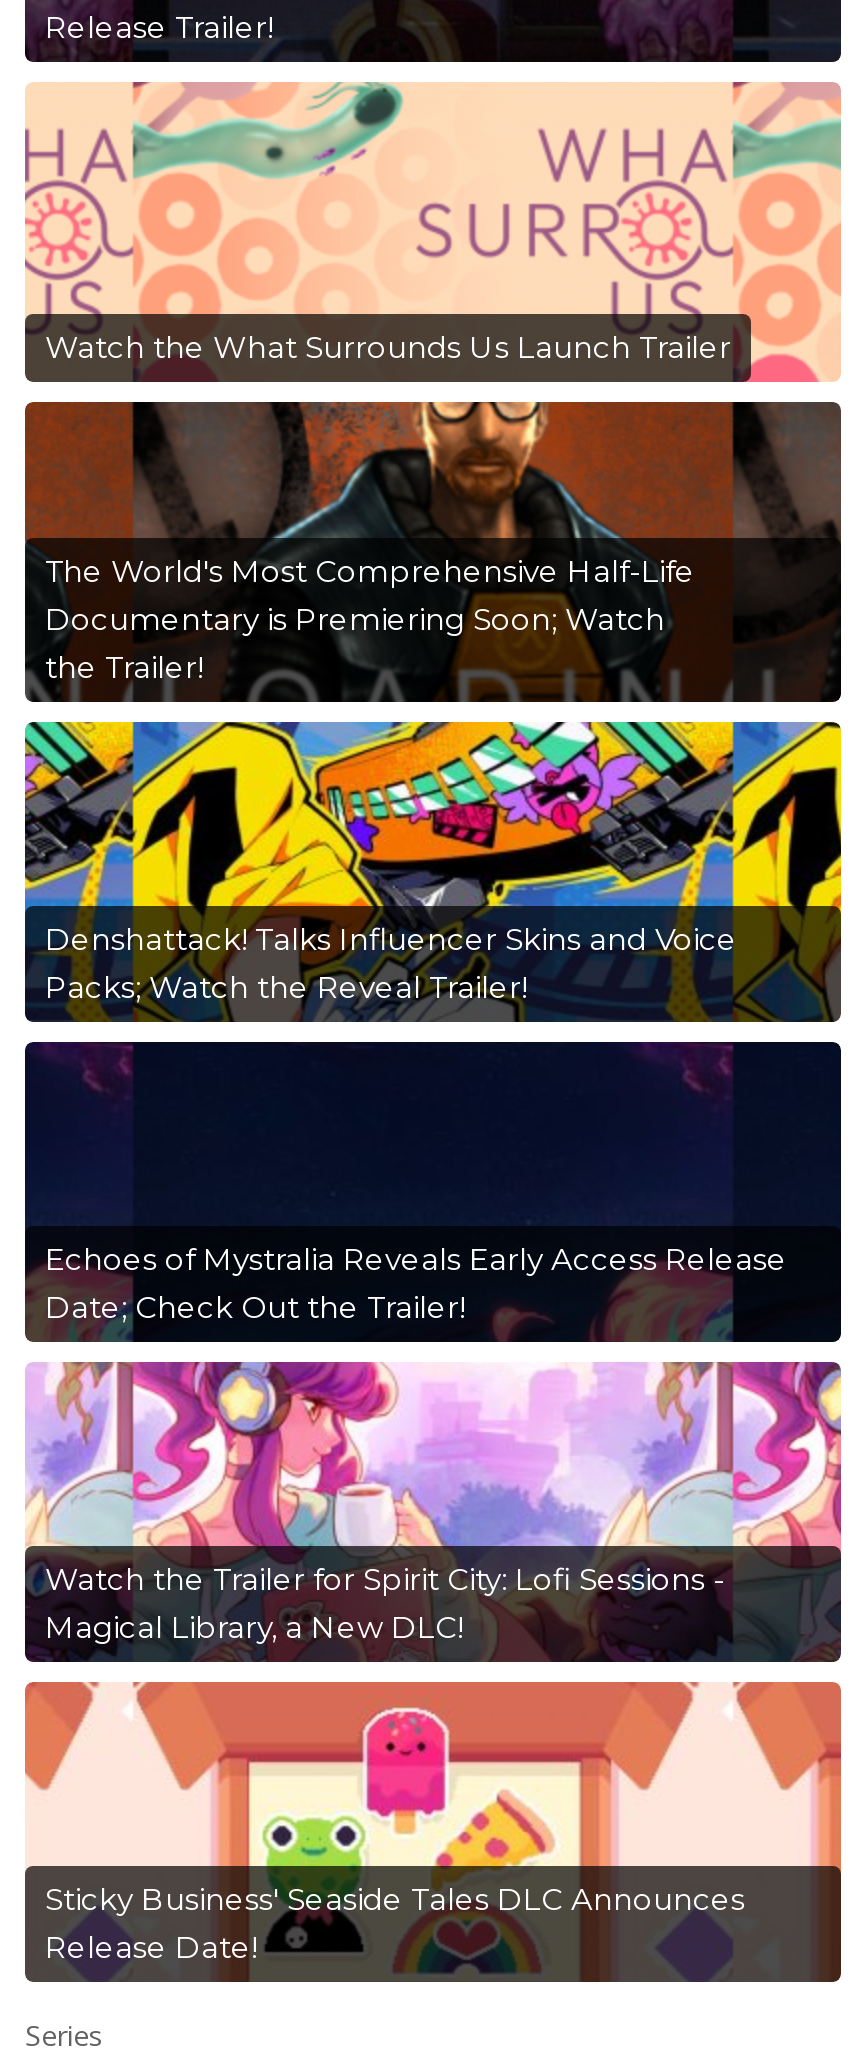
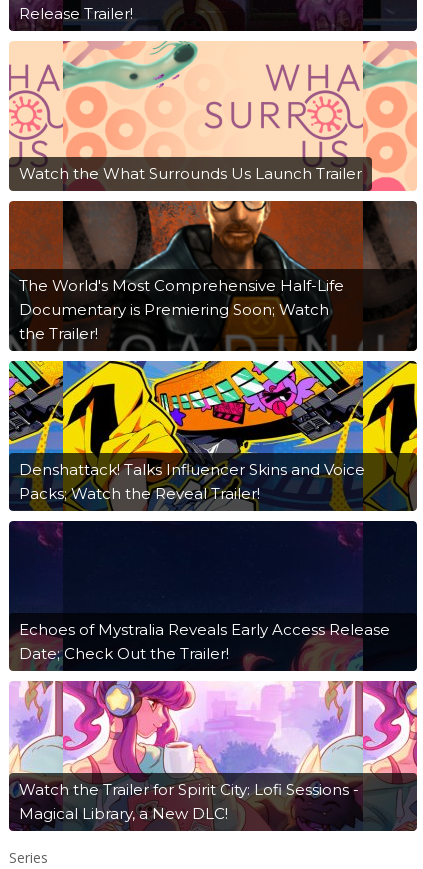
- [image]
- Sticky Business' Seaside Tales DLC Announces
- Release Date!
